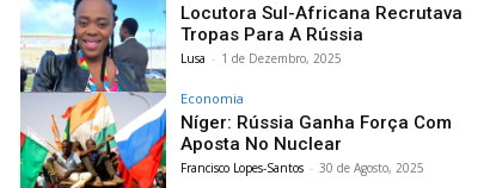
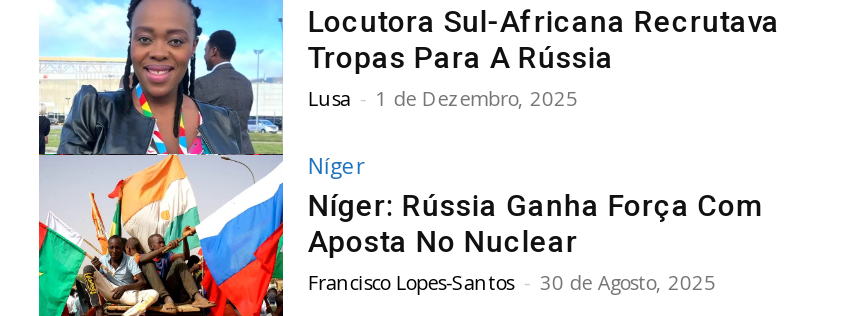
- Economia
+ Níger
